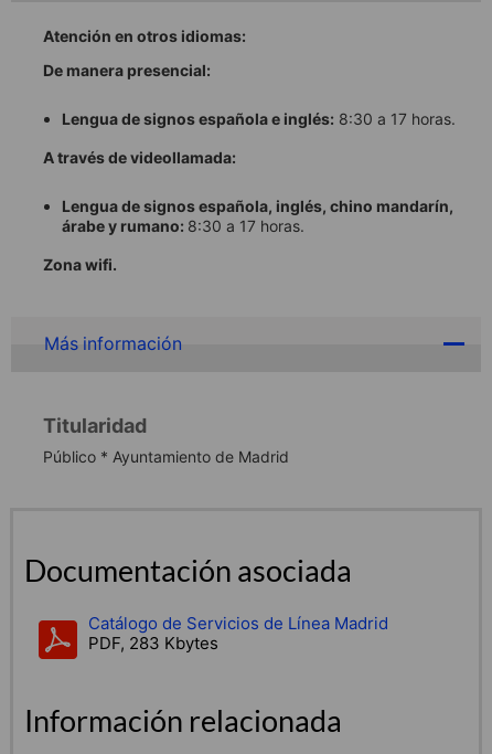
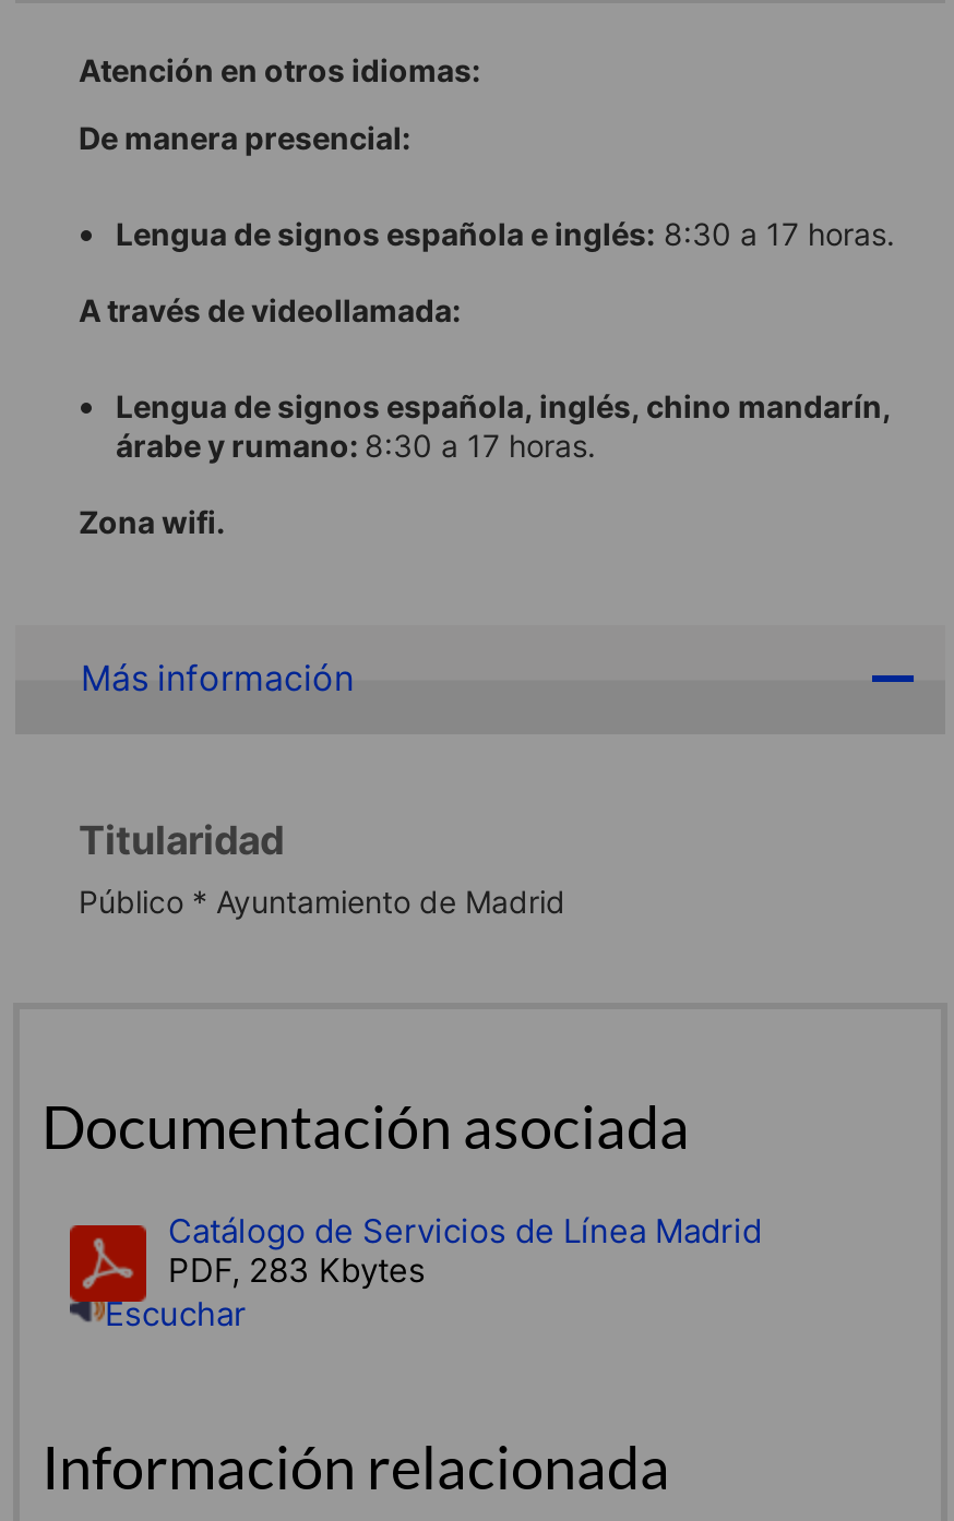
+ Escuchar
